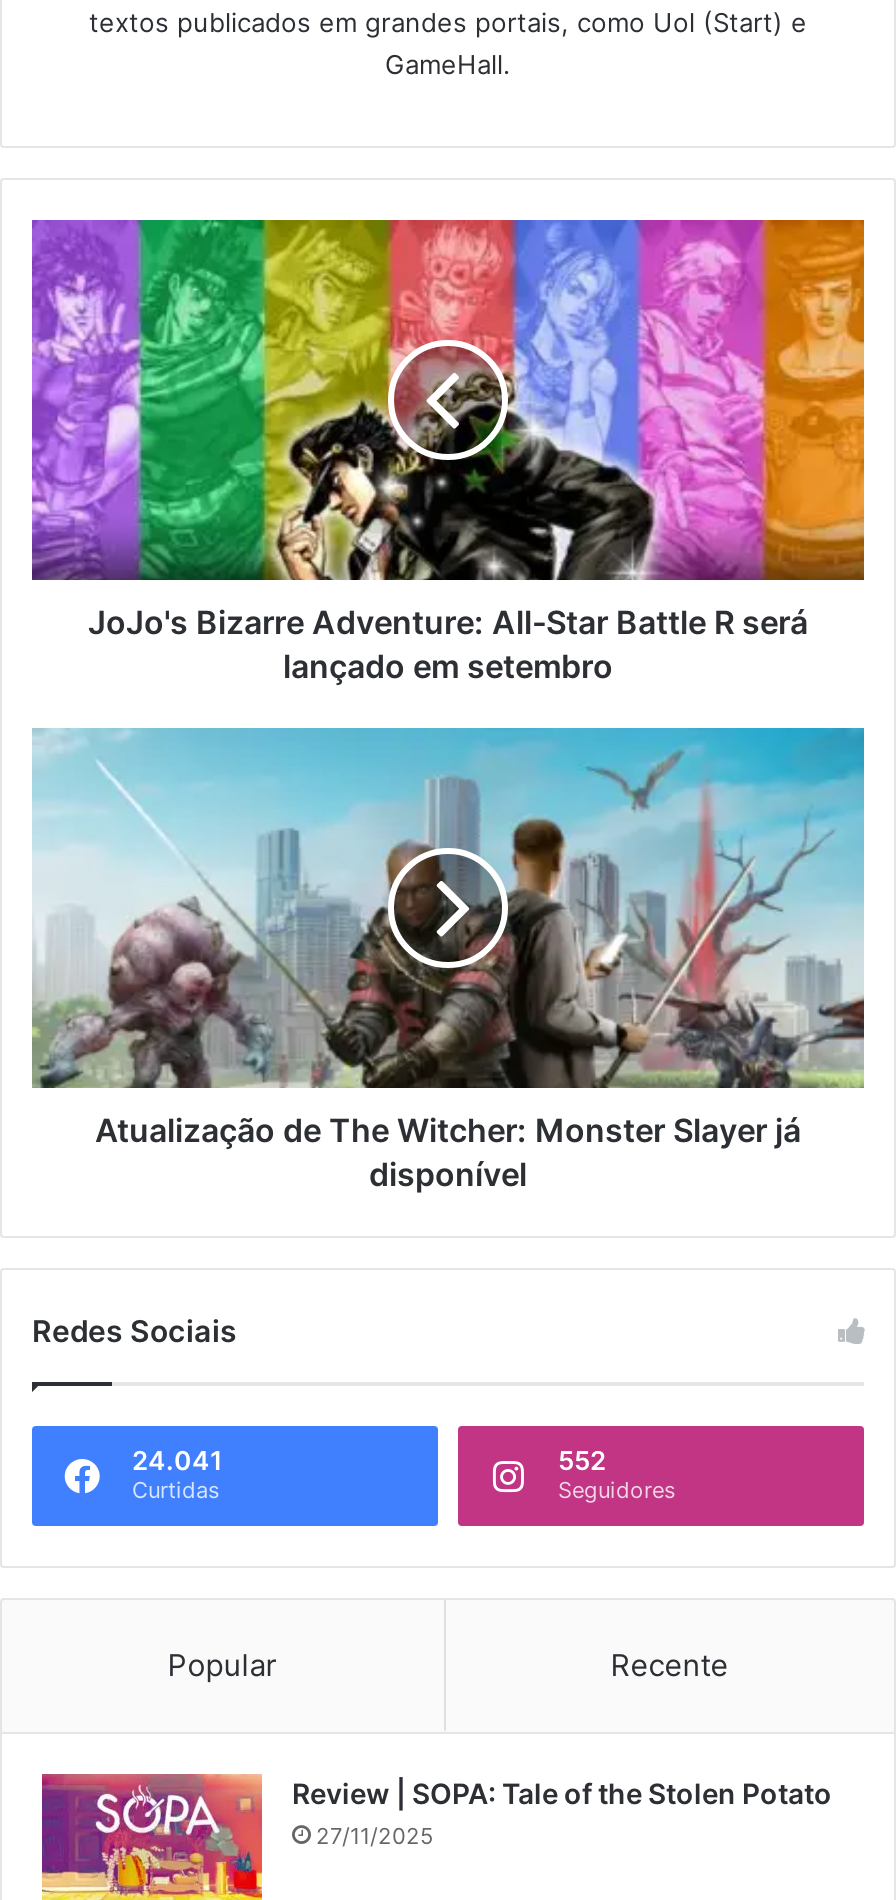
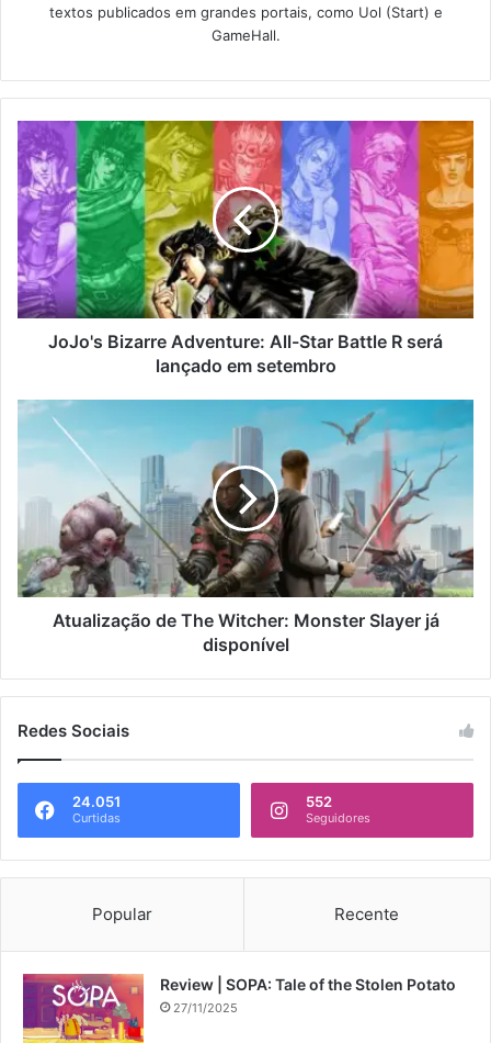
- 24.041
+ 24.051
